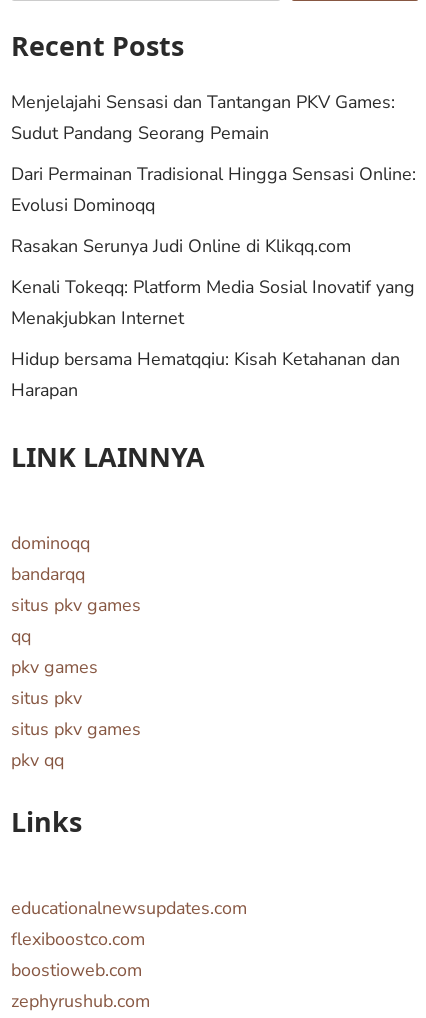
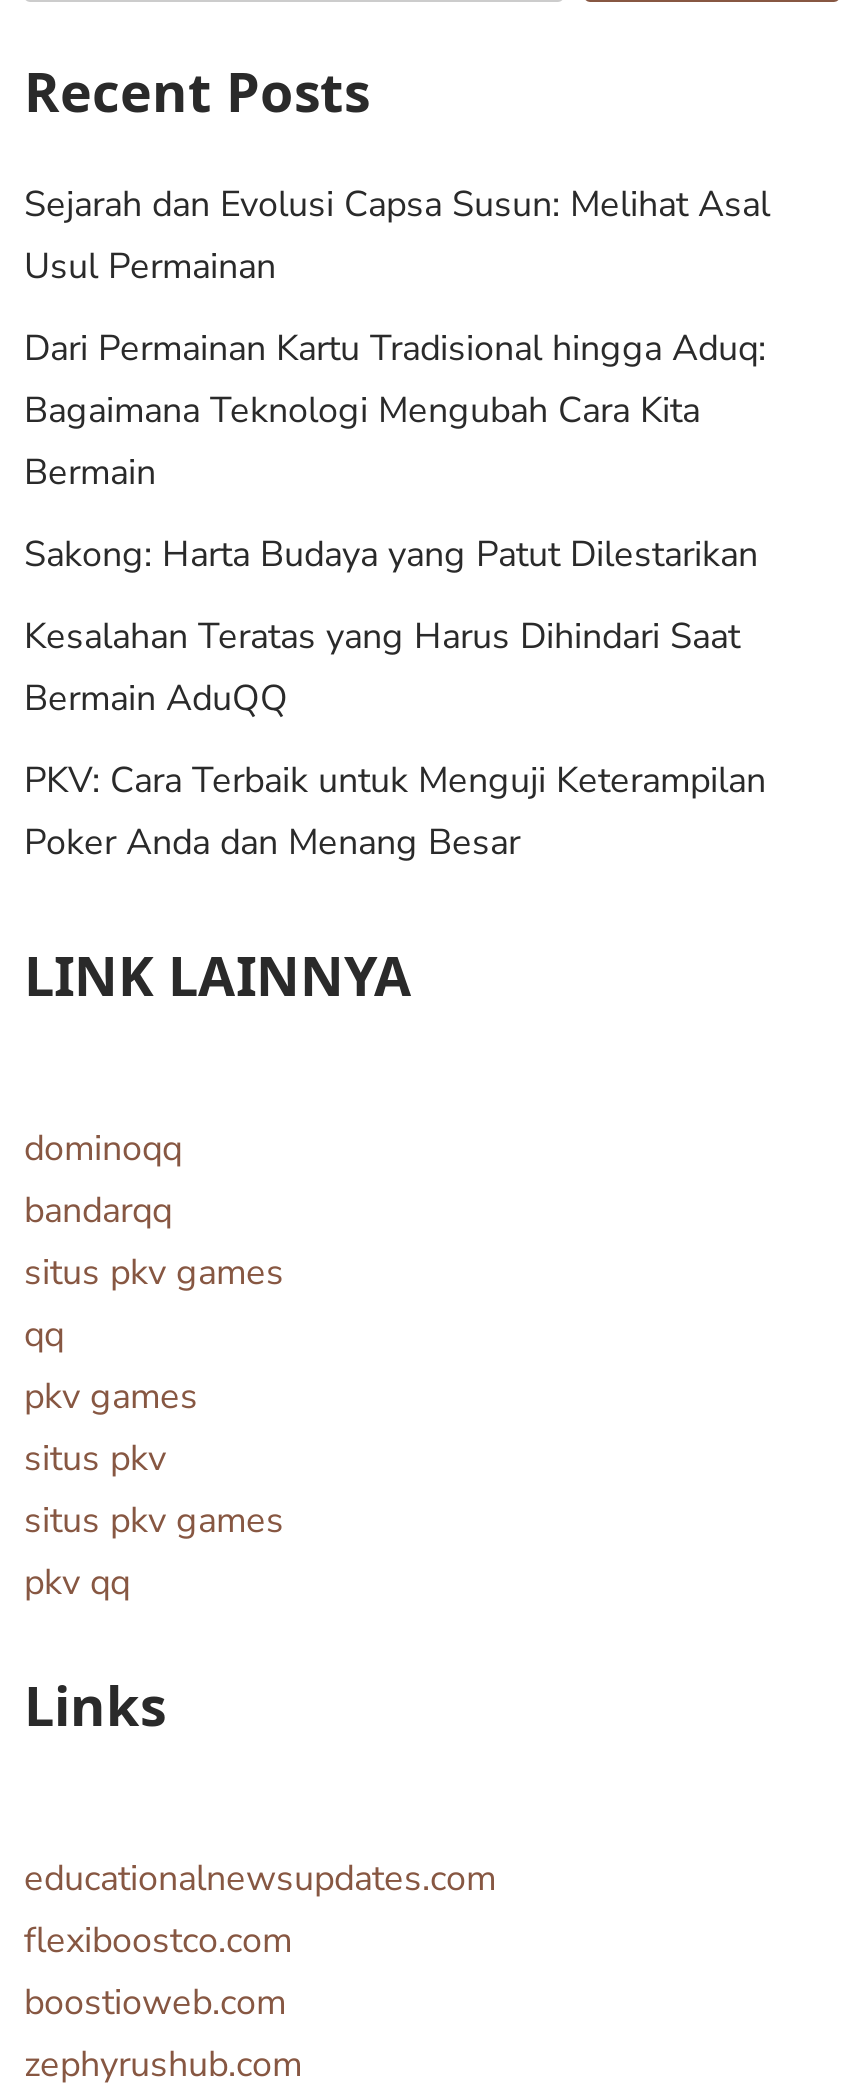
- Menjelajahi Sensasi dan Tantangan PKV Games:
- Sudut Pandang Seorang Pemain
+ Sejarah dan Evolusi Capsa Susun: Melihat Asal
+ Usul Permainan

- Dari Permainan Tradisional Hingga Sensasi Online:
- Evolusi Dominoqq
+ Dari Permainan Kartu Tradisional hingga Aduq:
+ Bagaimana Teknologi Mengubah Cara Kita
+ Bermain

- Rasakan Serunya Judi Online di Klikqq.com
+ Sakong: Harta Budaya yang Patut Dilestarikan

- Kenali Tokeqq: Platform Media Sosial Inovatif yang
- Menakjubkan Internet
+ Kesalahan Teratas yang Harus Dihindari Saat
+ Bermain AduQQ

- Hidup bersama Hematqqiu: Kisah Ketahanan dan
- Harapan
+ PKV: Cara Terbaik untuk Menguji Keterampilan
+ Poker Anda dan Menang Besar
